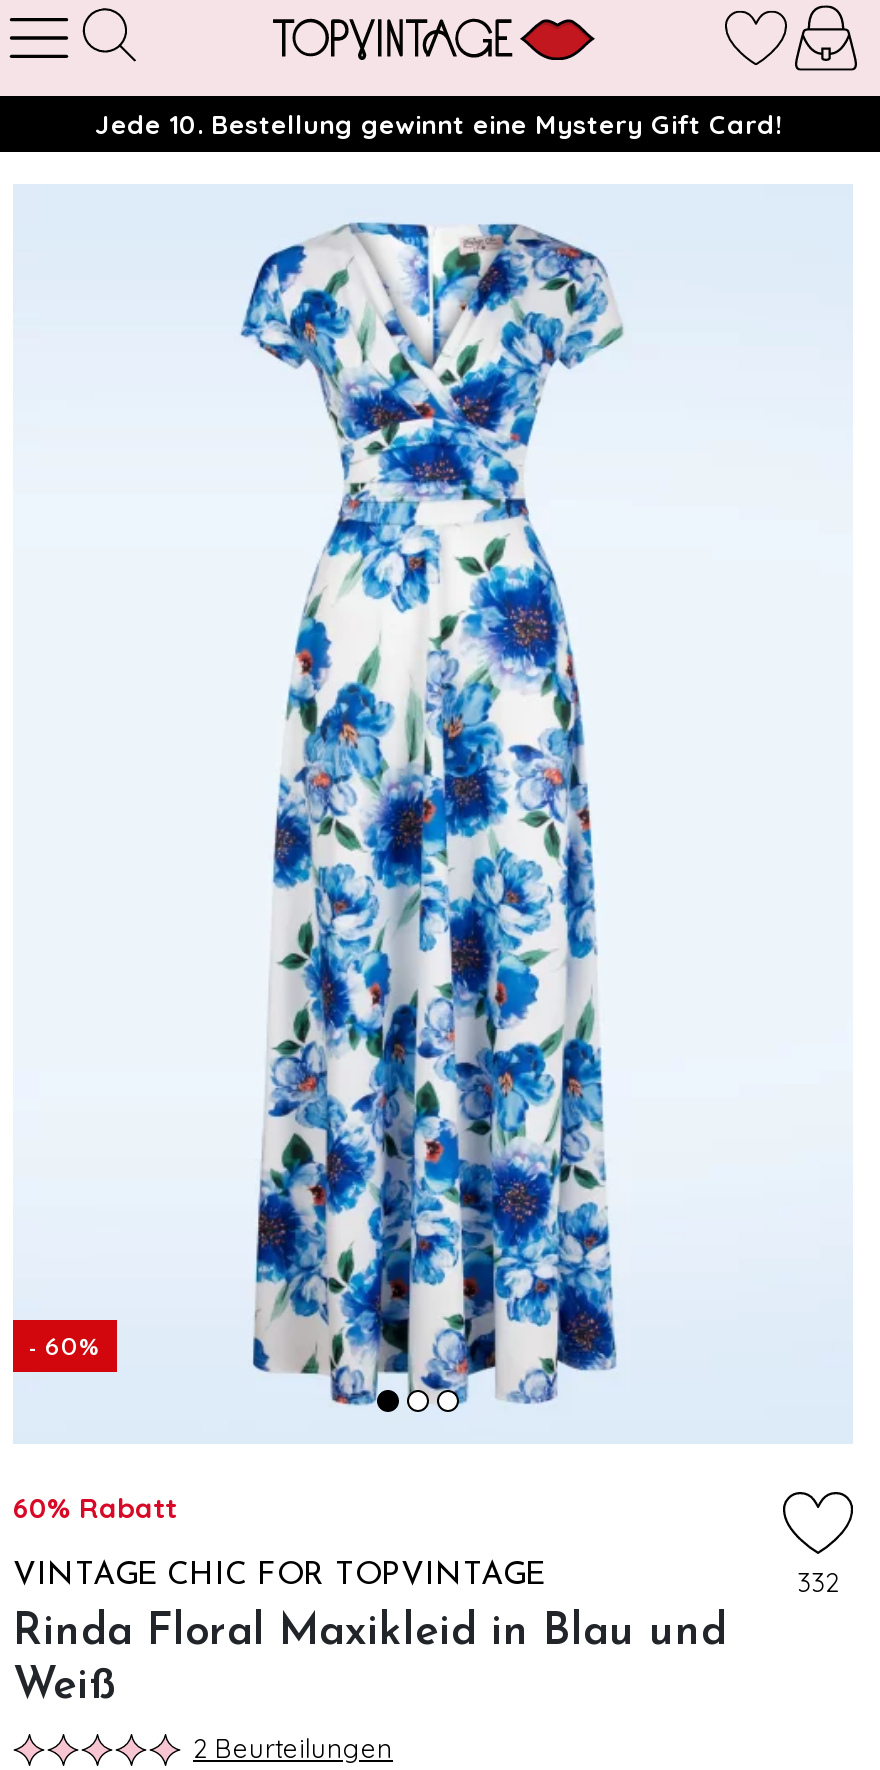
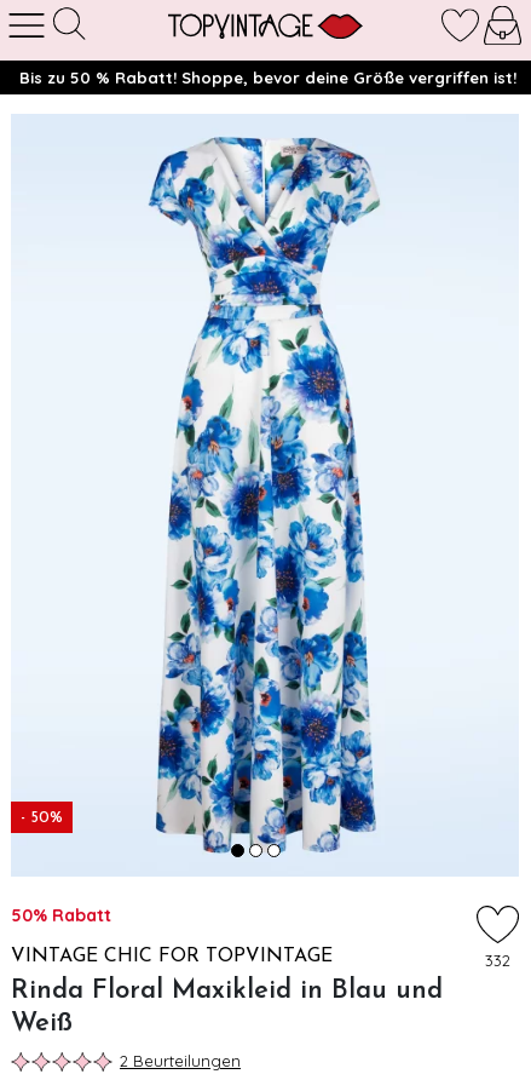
- Jede 10. Bestellung gewinnt eine Mystery Gift Card!
+ Bis zu 50 % Rabatt! Shoppe, bevor deine Größe vergriffen ist!

- - 60%
+ - 50%

- 60% Rabatt
+ 50% Rabatt
